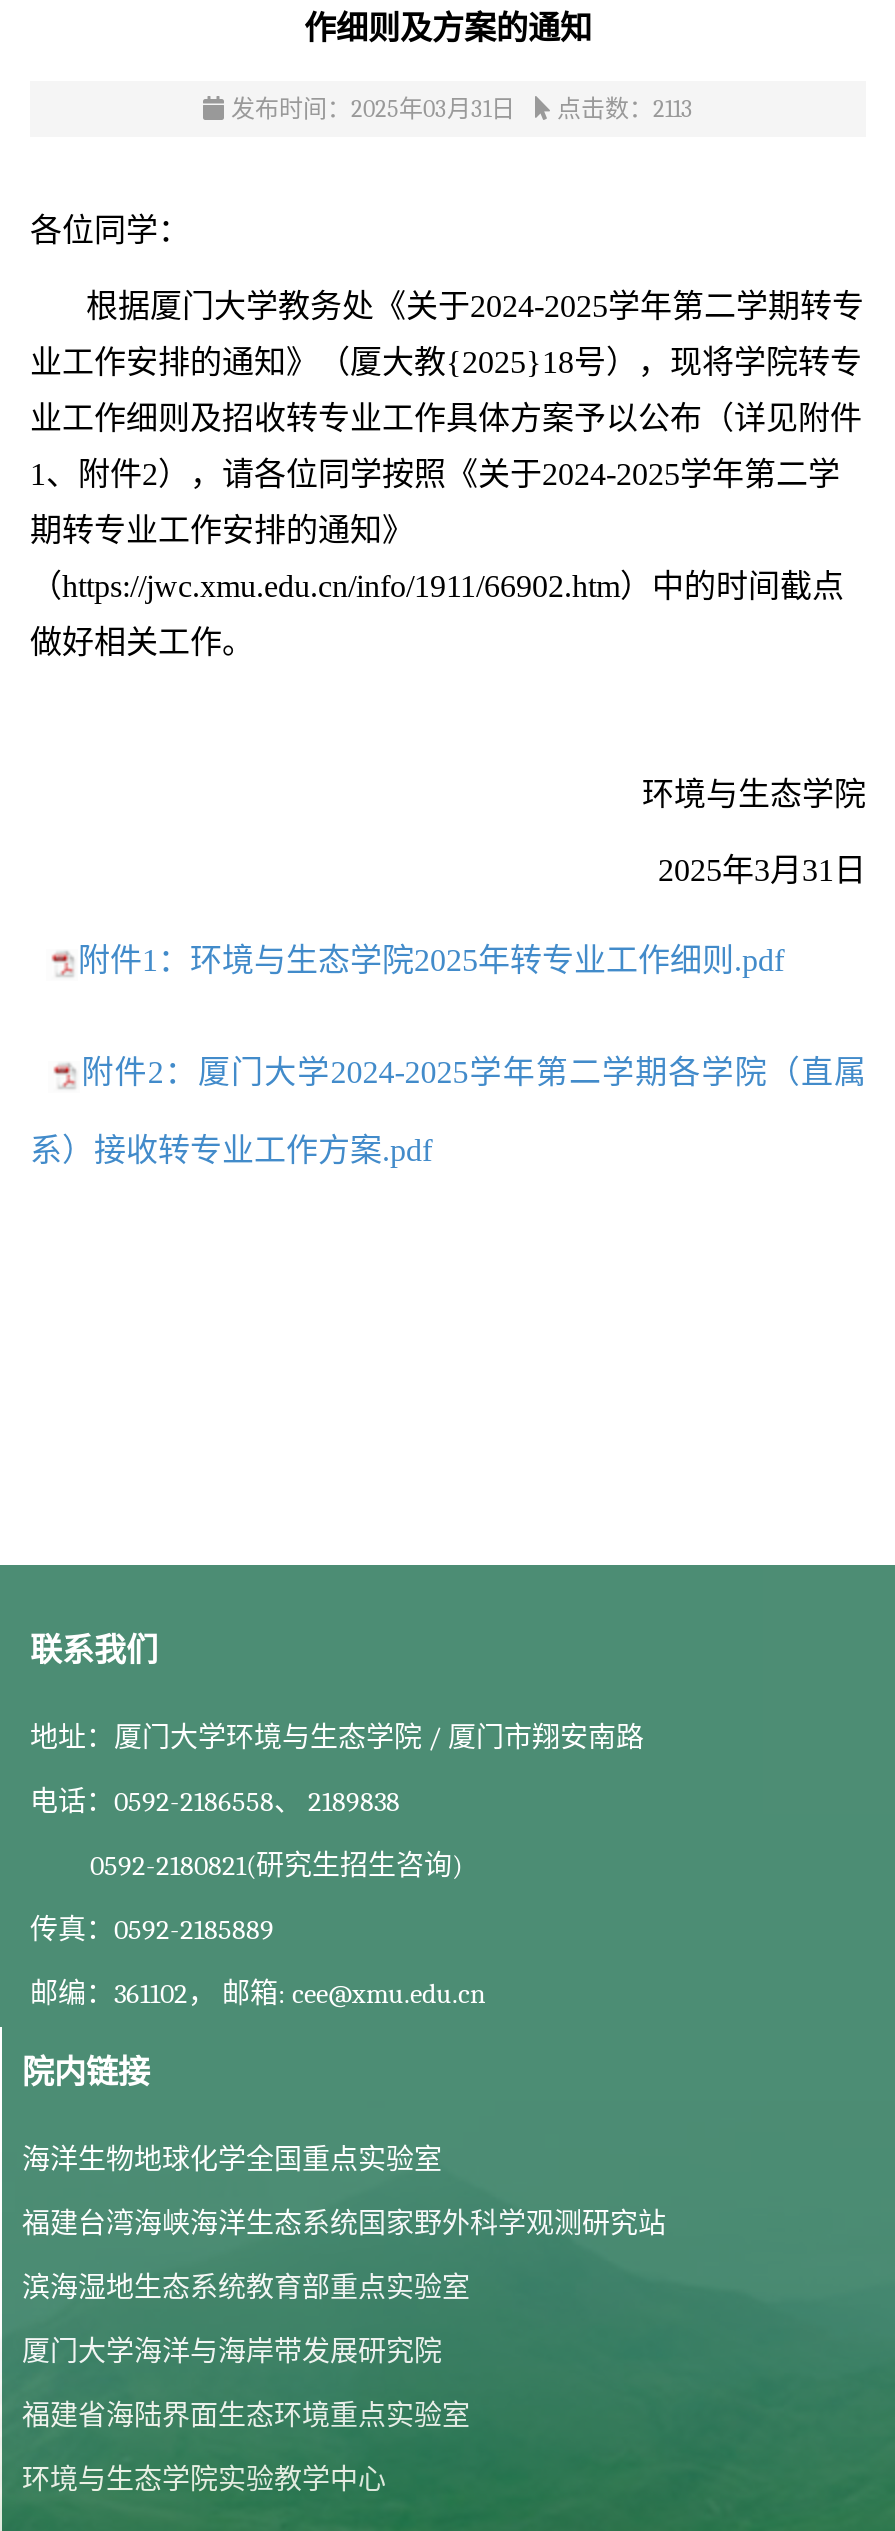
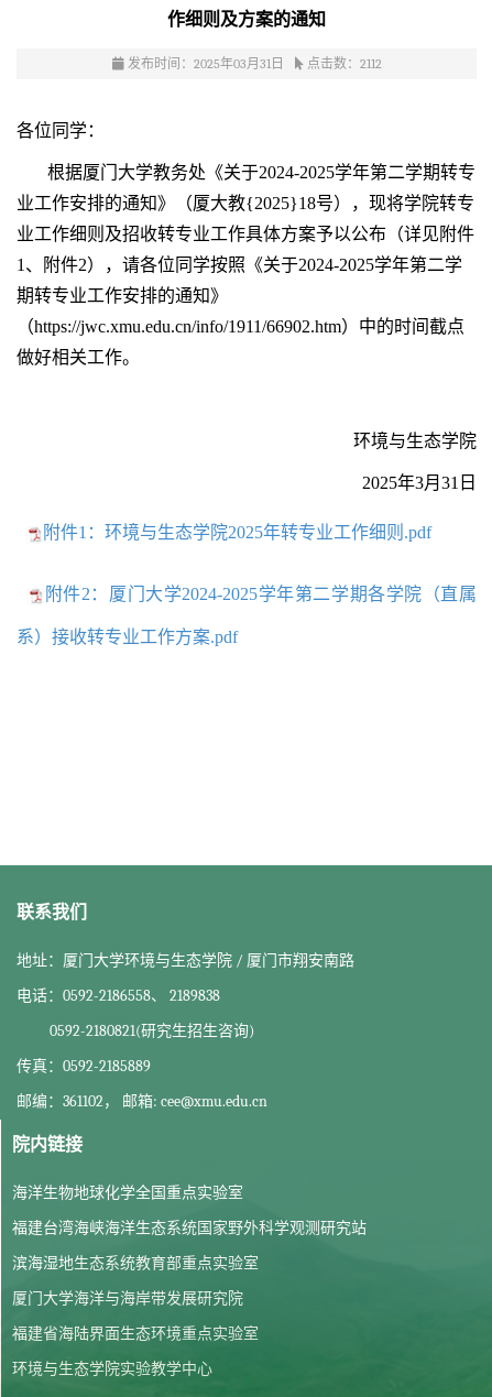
- 发布时间：2025年03月31日 点击数：2113
+ 发布时间：2025年03月31日 点击数：2112
